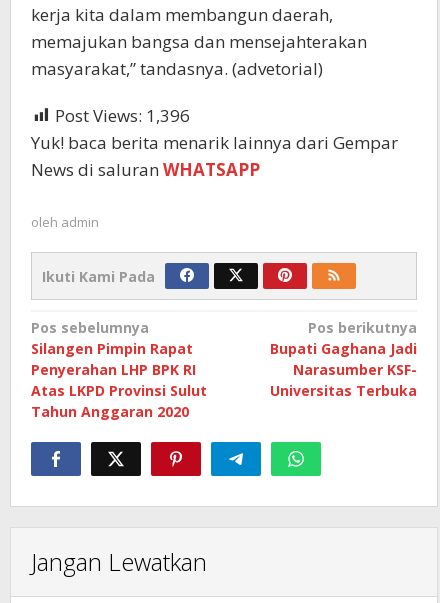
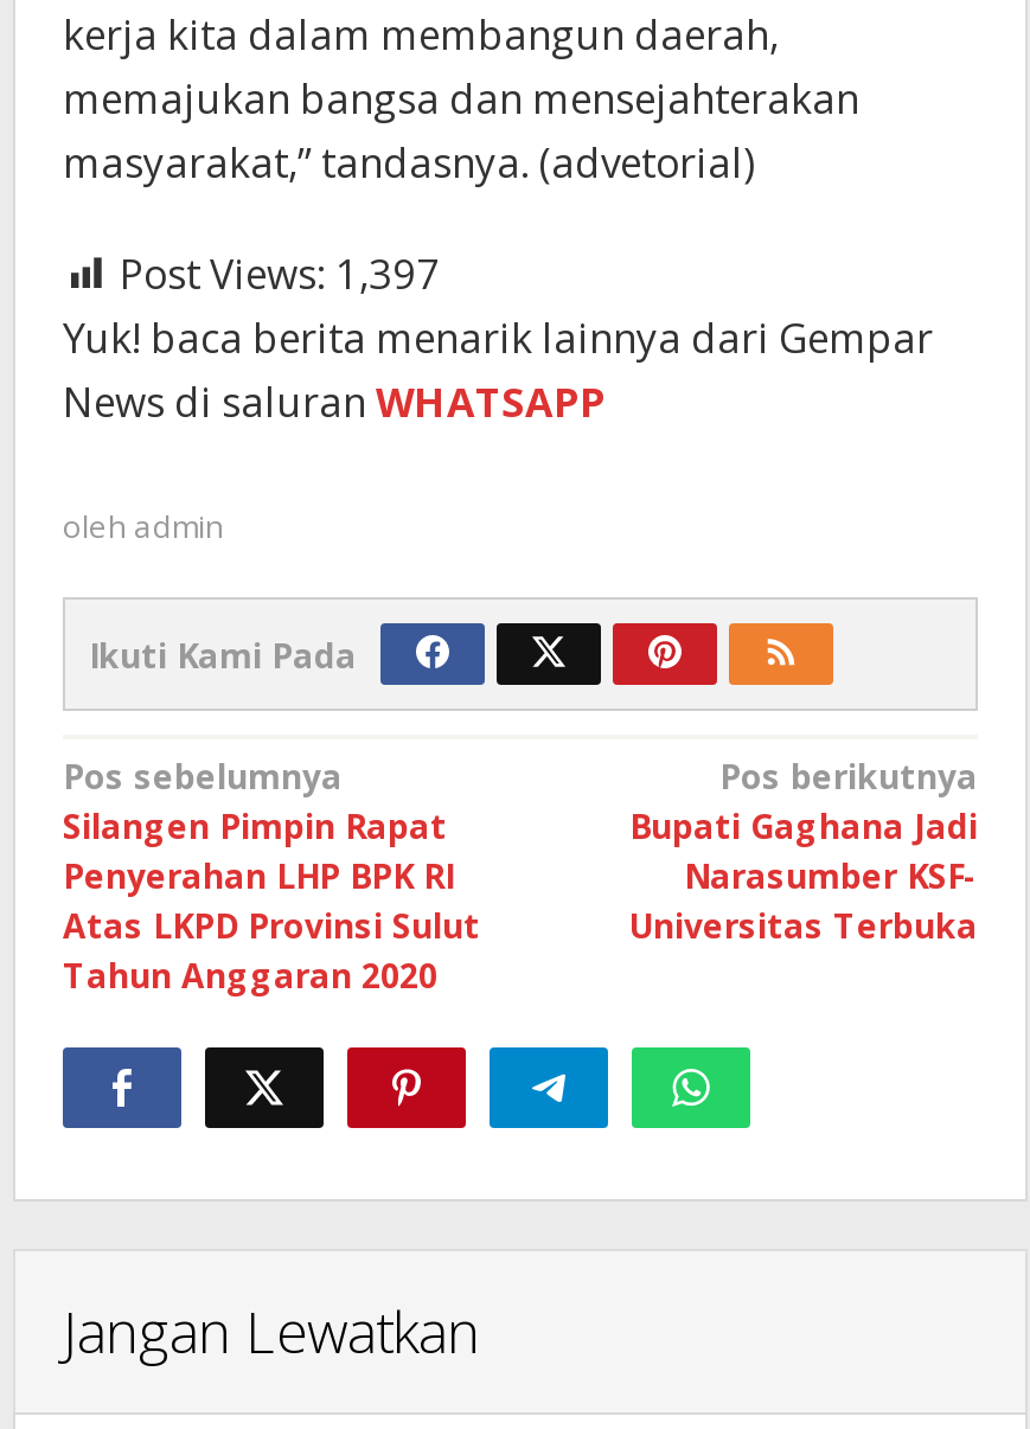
- Post Views: 1,396
+ Post Views: 1,397
